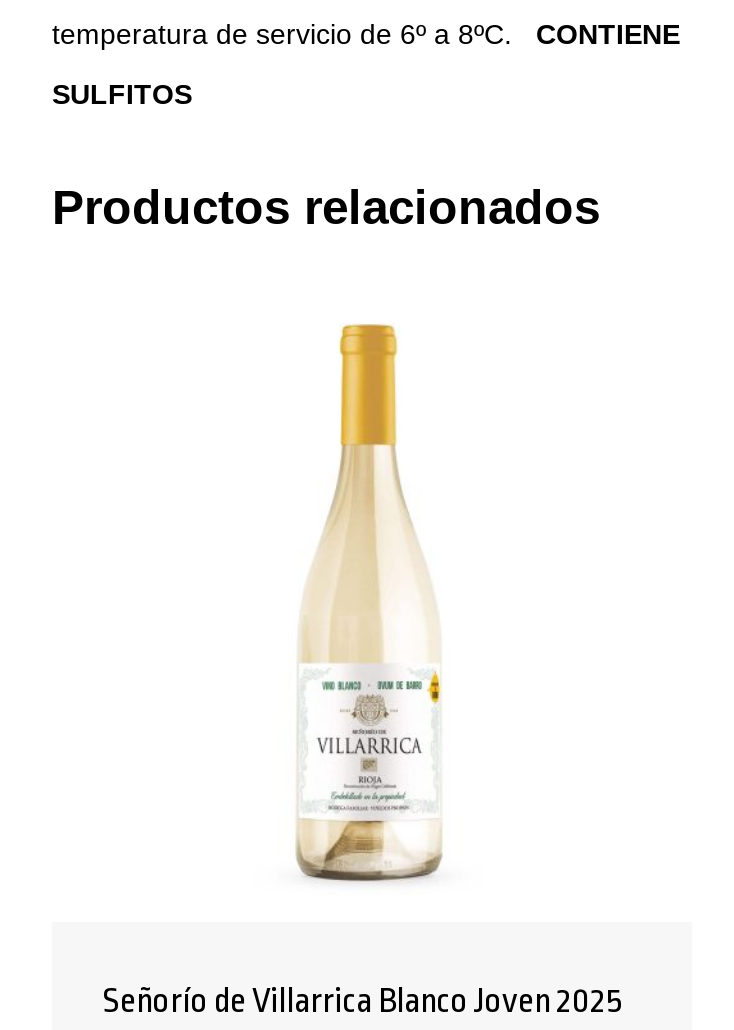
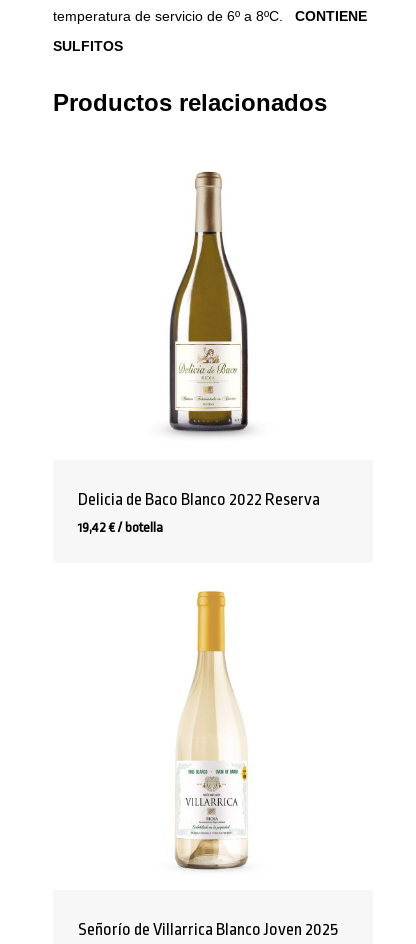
+ Delicia de Baco Blanco 2022 Reserva
+ 19,42 € / botella

+ [image]
